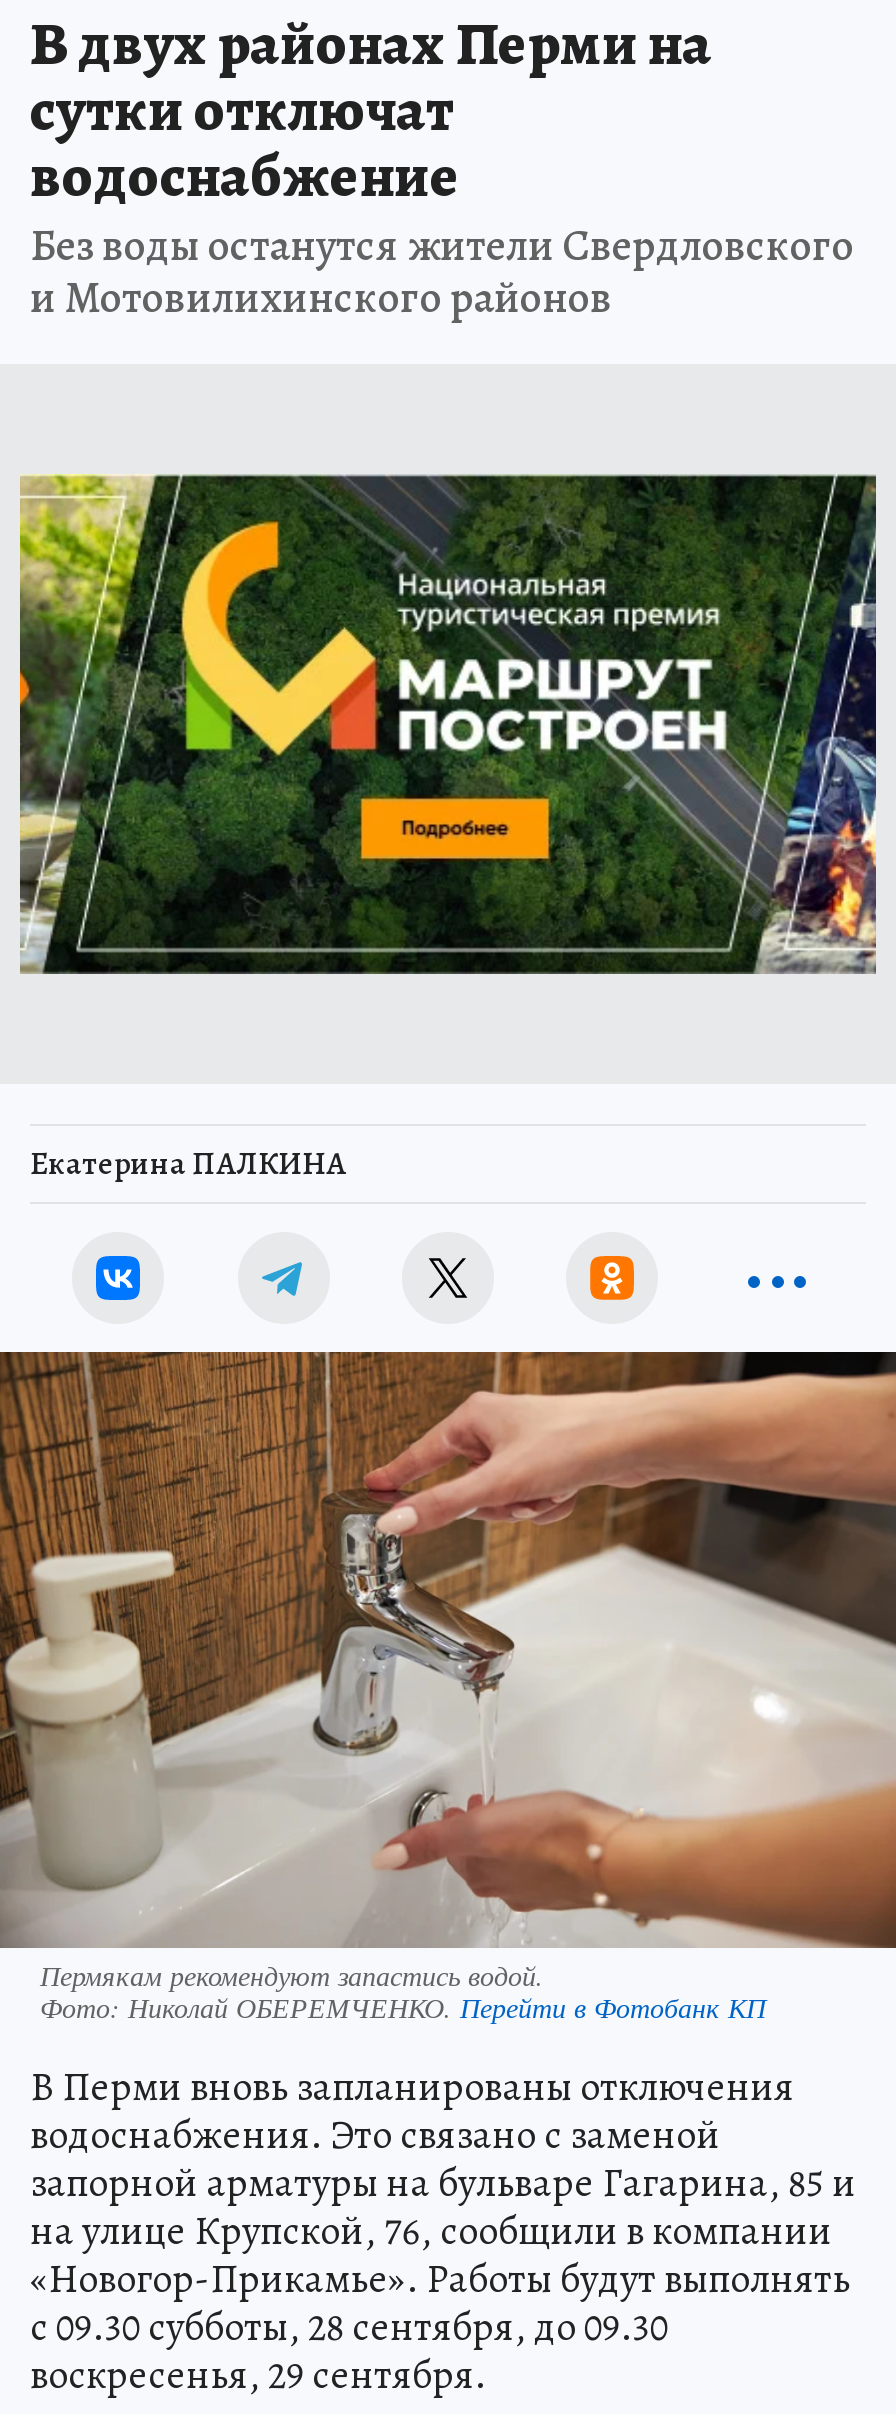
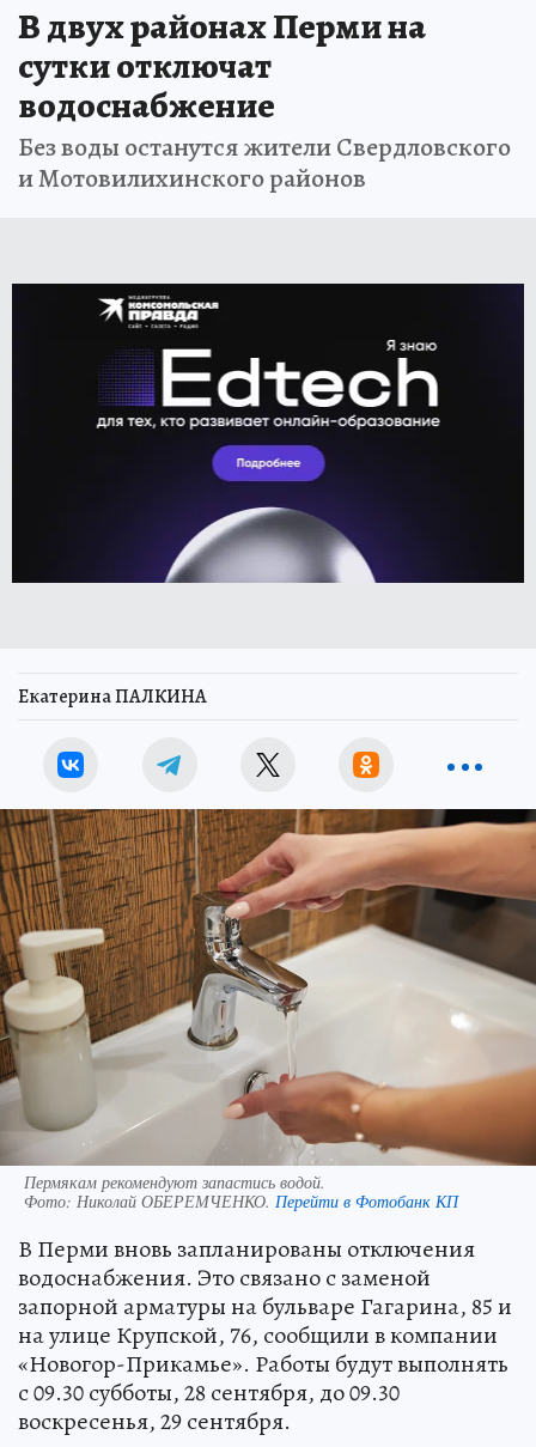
- [image]
+ [image]
